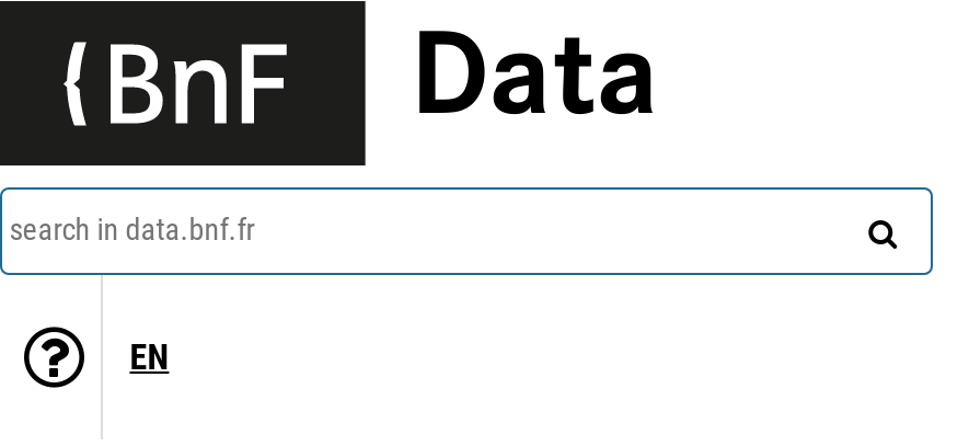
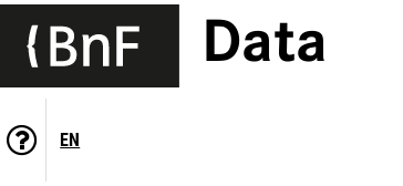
- search in data.bnf.fr
